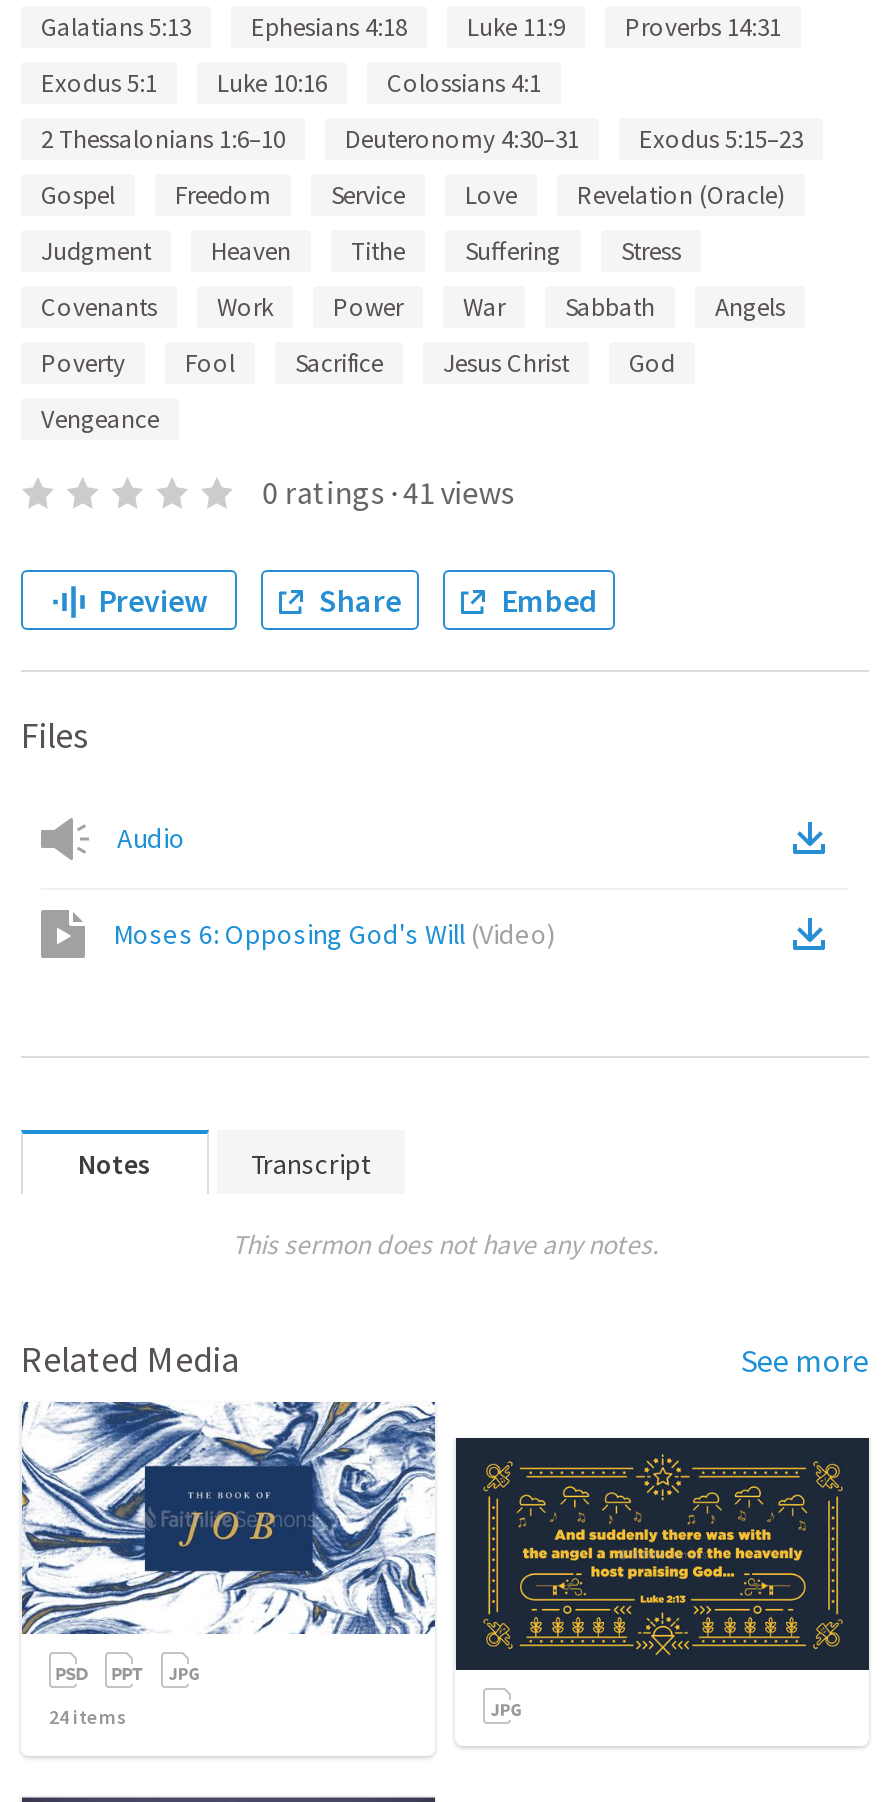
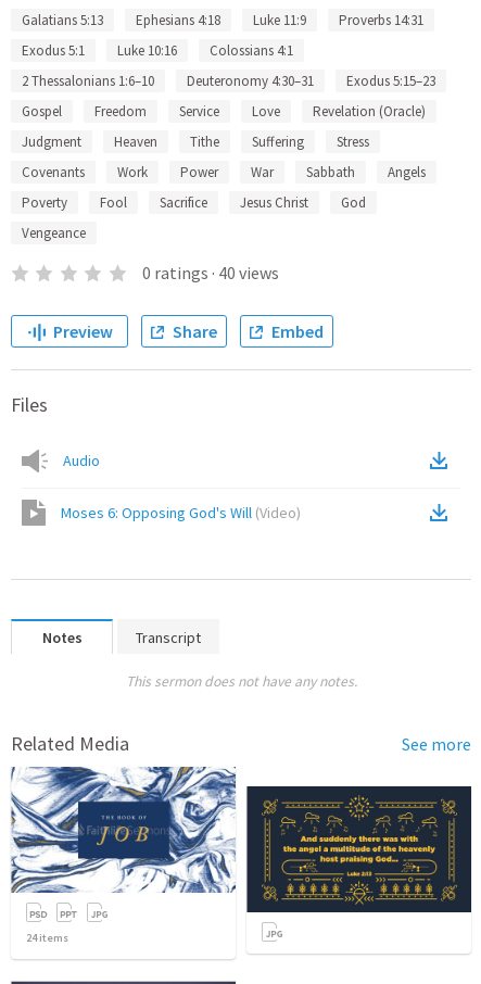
- 0 ratings · 41 views
+ 0 ratings · 40 views
